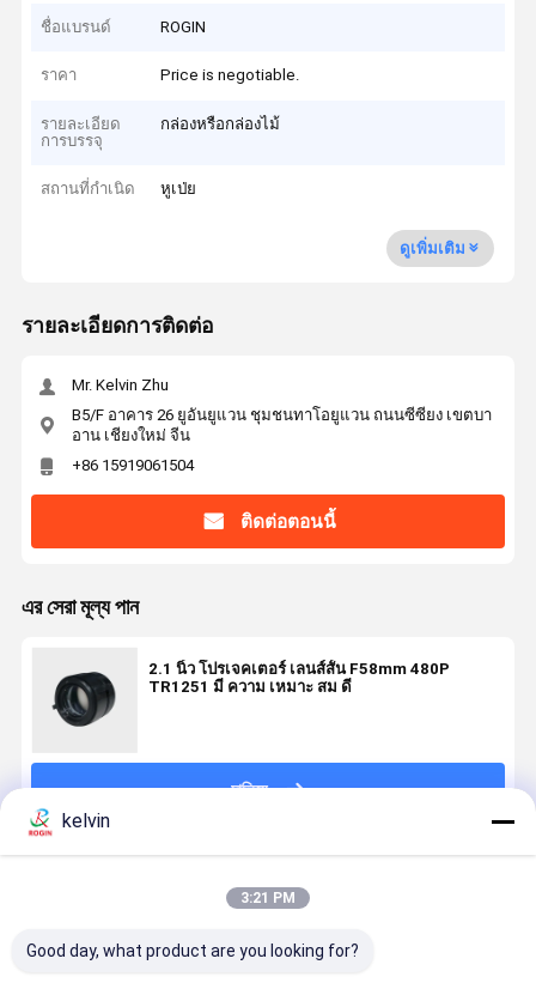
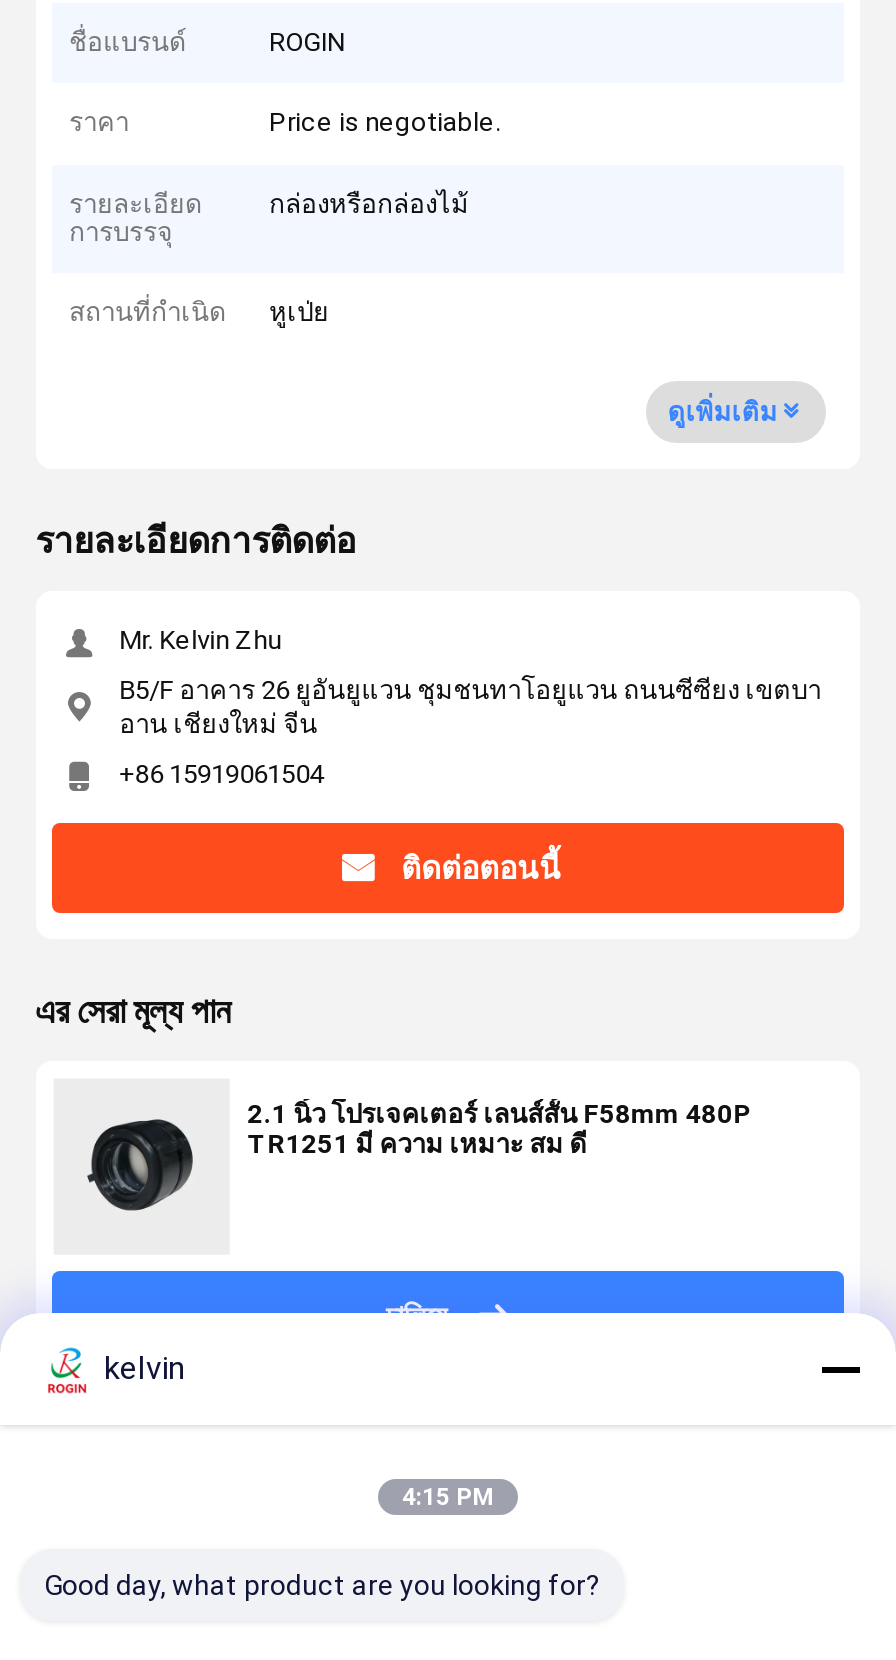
- 3:21 PM
+ 4:15 PM
